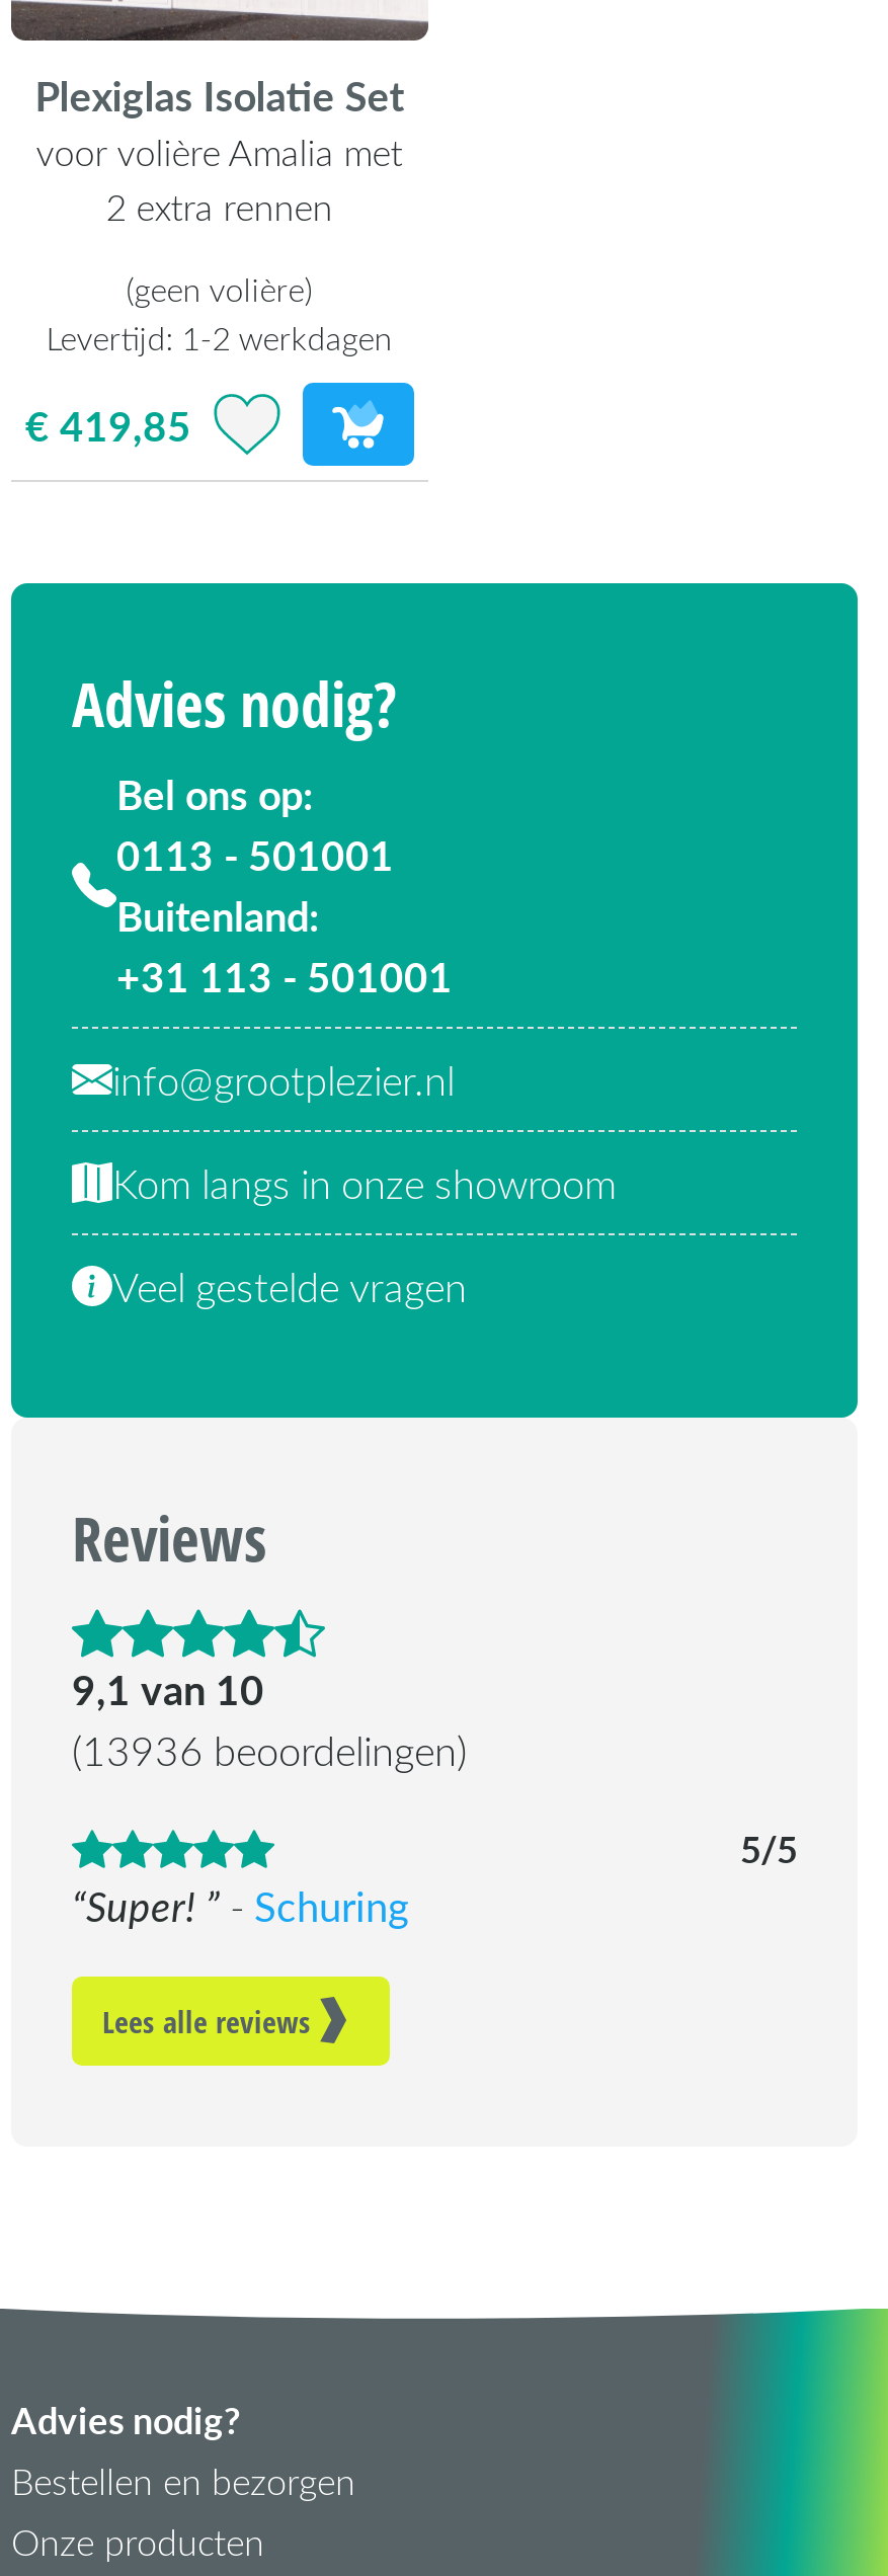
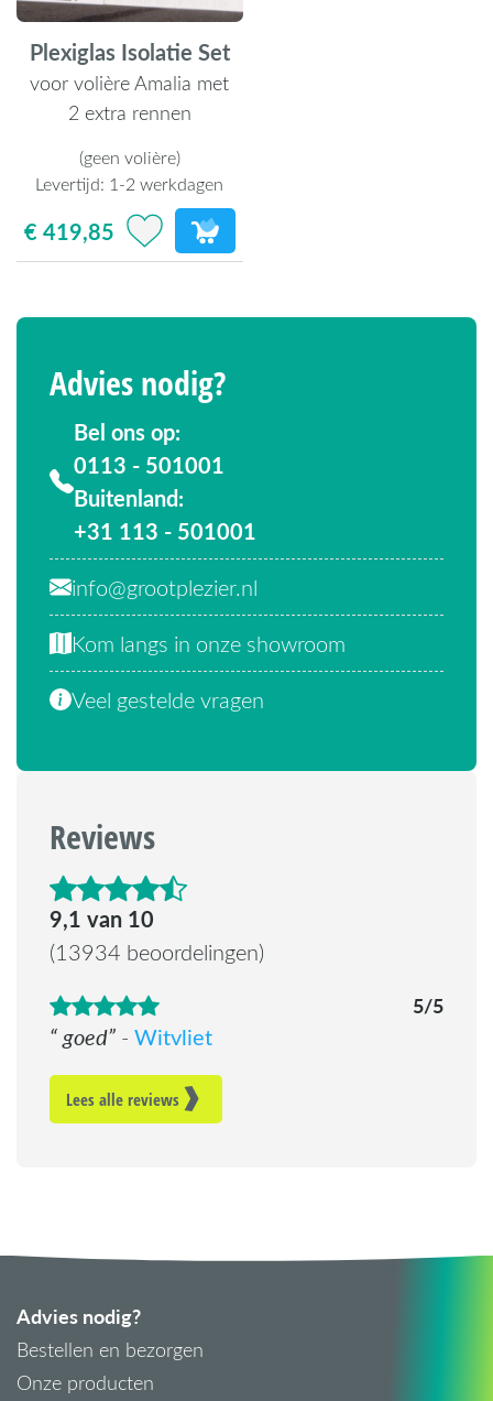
- (13936 beoordelingen)
+ (13934 beoordelingen)

- Super! - Schuring
+ goed - Witvliet
